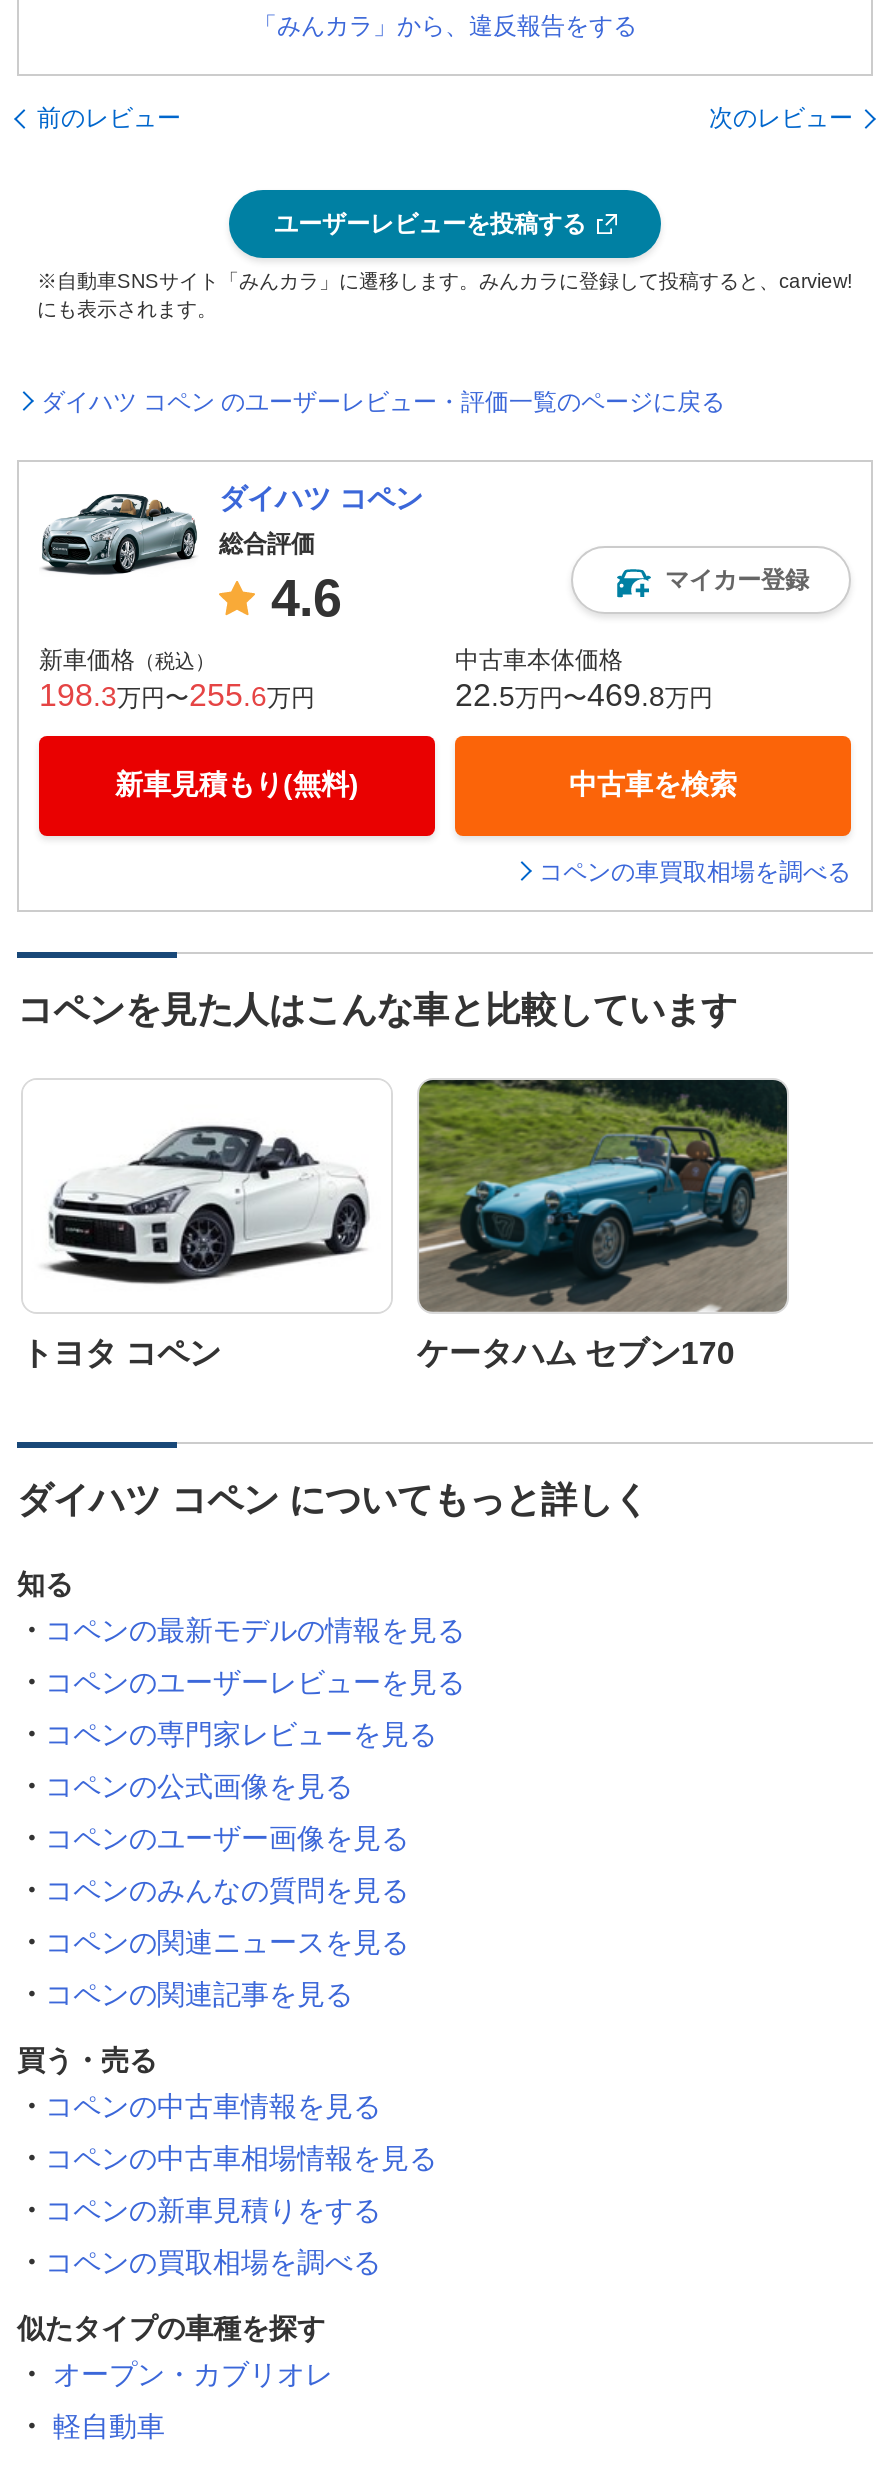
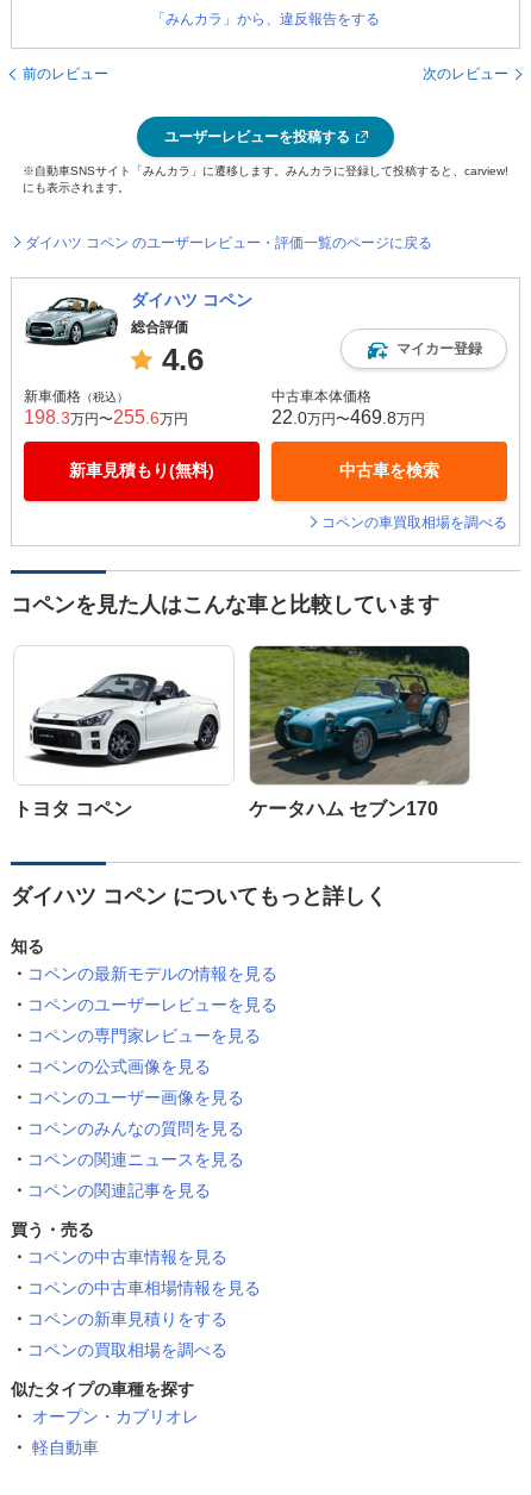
- 22.5万円〜469.8万円
+ 22.0万円〜469.8万円
